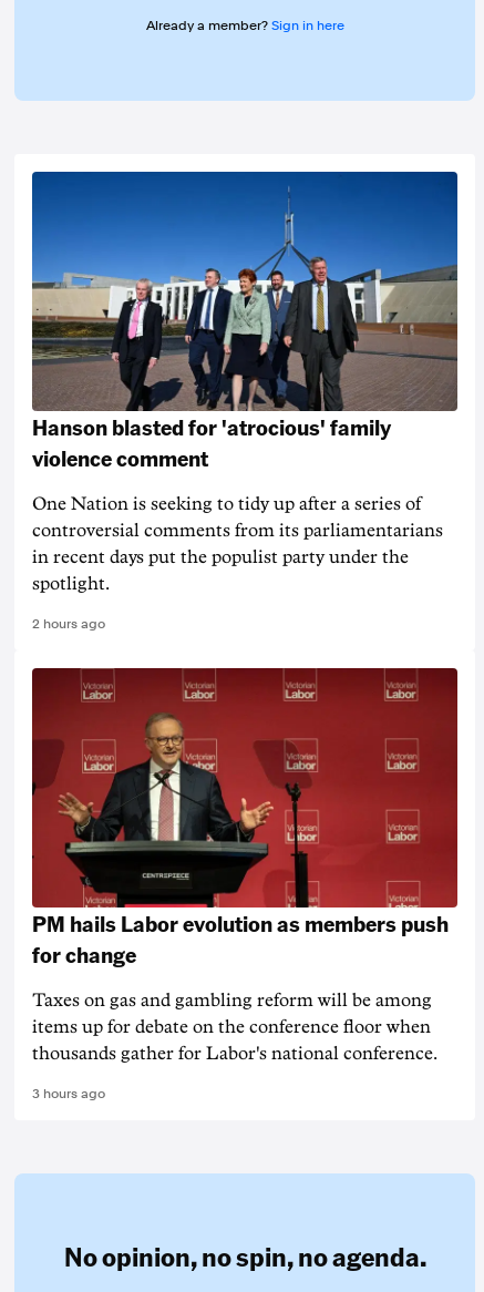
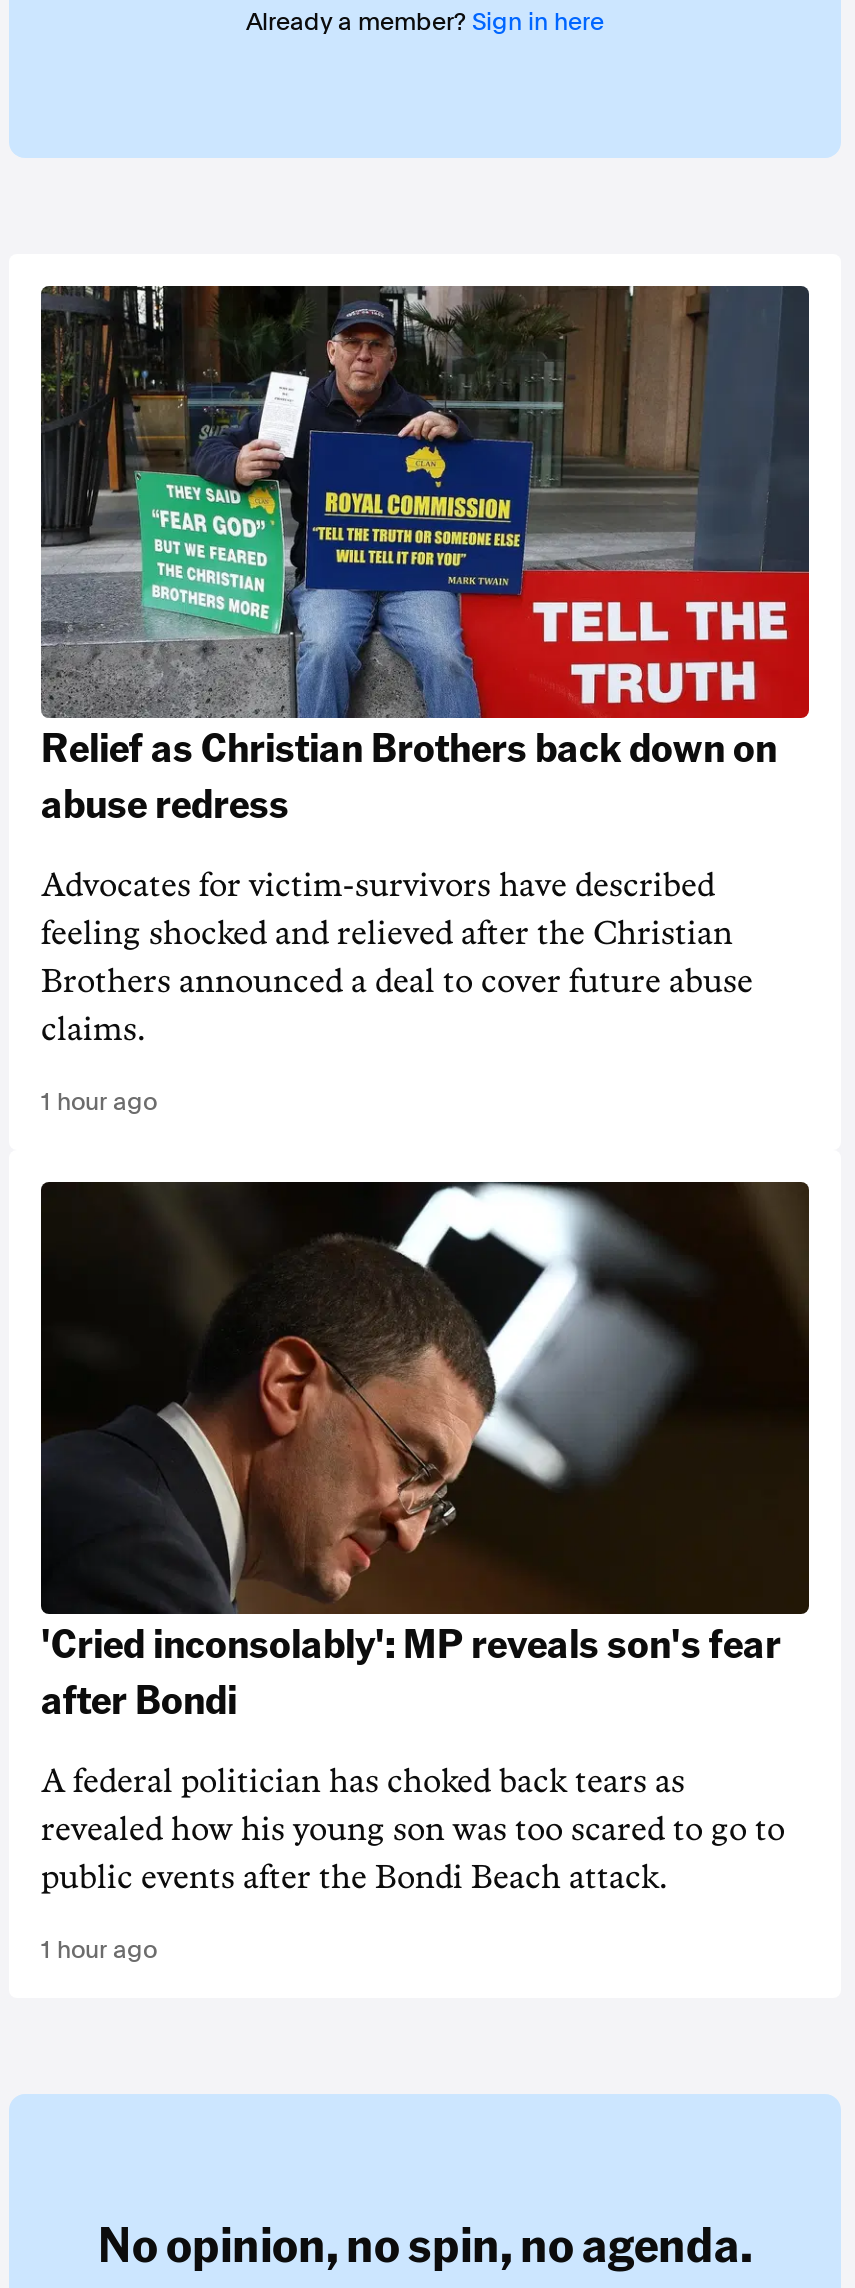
- [image]
- Hanson blasted for 'atrocious' family
- violence comment
+ [image]
+ Relief as Christian Brothers back down on
+ abuse redress

- One Nation is seeking to tidy up after a series of
+ Advocates for victim-survivors have described

- controversial comments from its parliamentarians
+ feeling shocked and relieved after the Christian

- in recent days put the populist party under the
+ Brothers announced a deal to cover future abuse

- spotlight.
+ claims.

- 2 hours ago
+ 1 hour ago

- [image]
- PM hails Labor evolution as members push
- for change
+ [image]
+ 'Cried inconsolably': MP reveals son's fear
+ after Bondi

- Taxes on gas and gambling reform will be among
+ A federal politician has choked back tears as

- items up for debate on the conference floor when
+ revealed how his young son was too scared to go to

- thousands gather for Labor's national conference.
+ public events after the Bondi Beach attack.

- 3 hours ago
+ 1 hour ago
